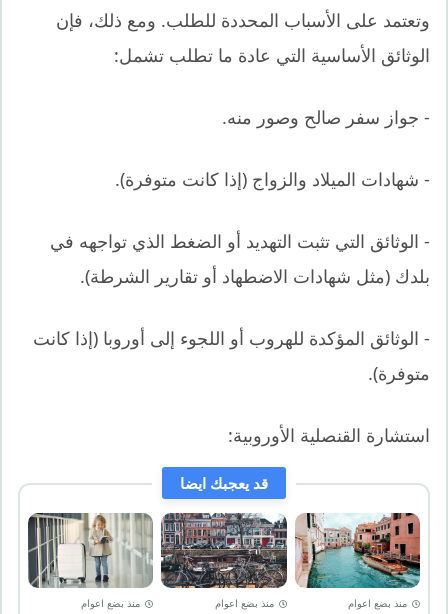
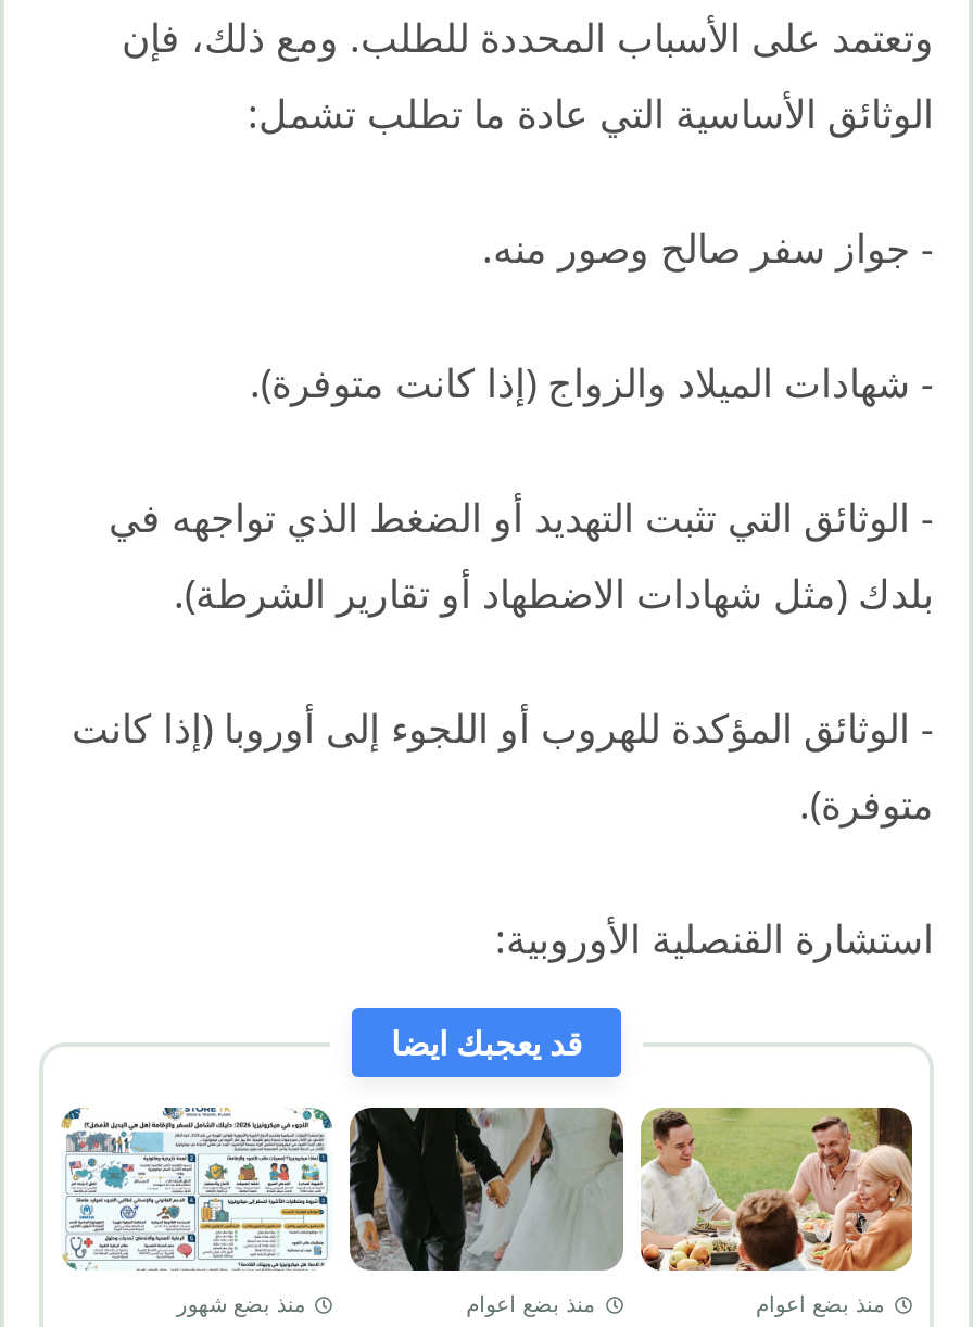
- [image]
- منذ بضع اعوام
+ [image]
+ منذ بضع شهور

- [image]
+ [image]

- [image]
+ [image]
